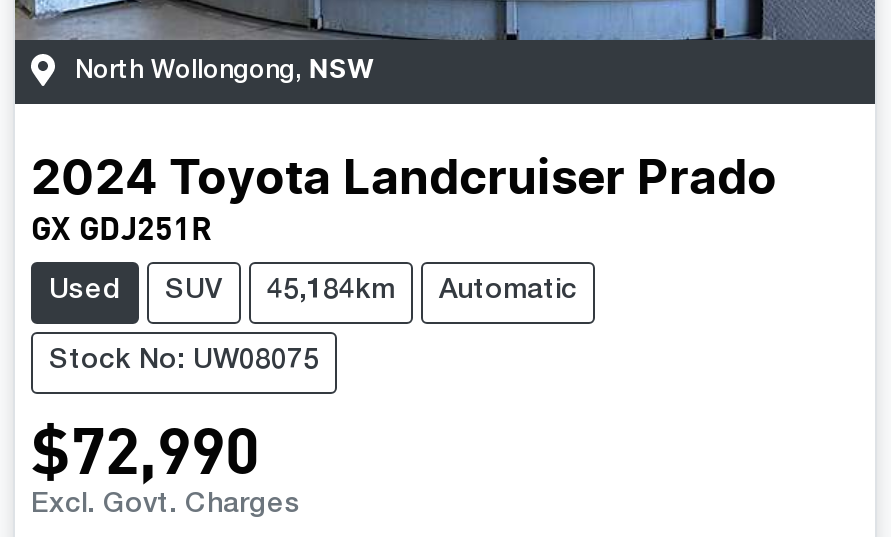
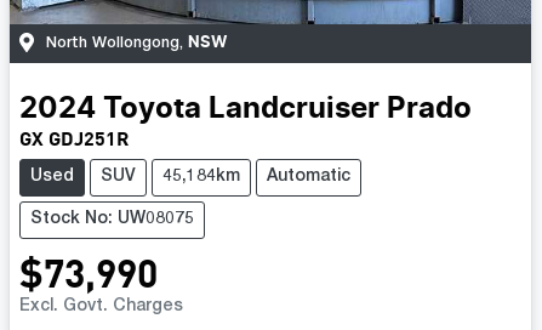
- $72,990
+ $73,990
